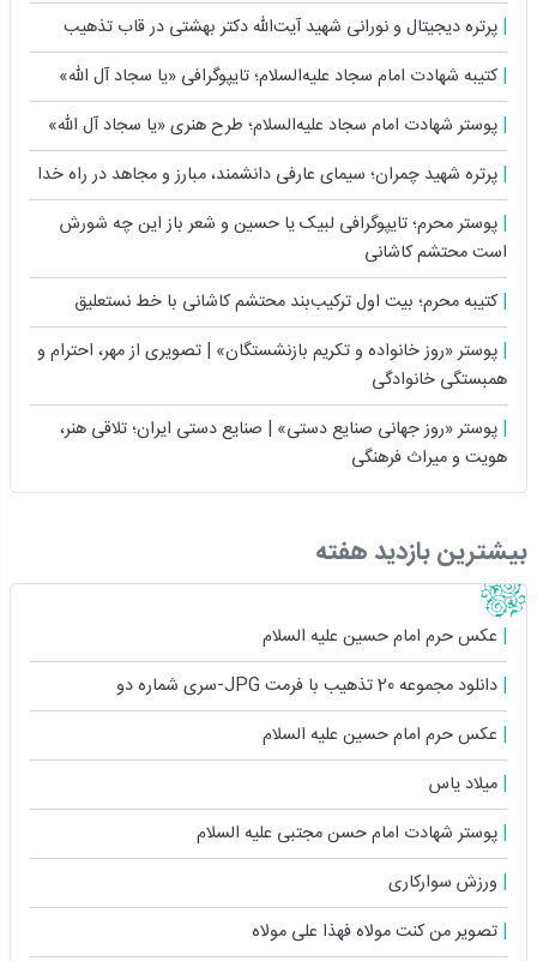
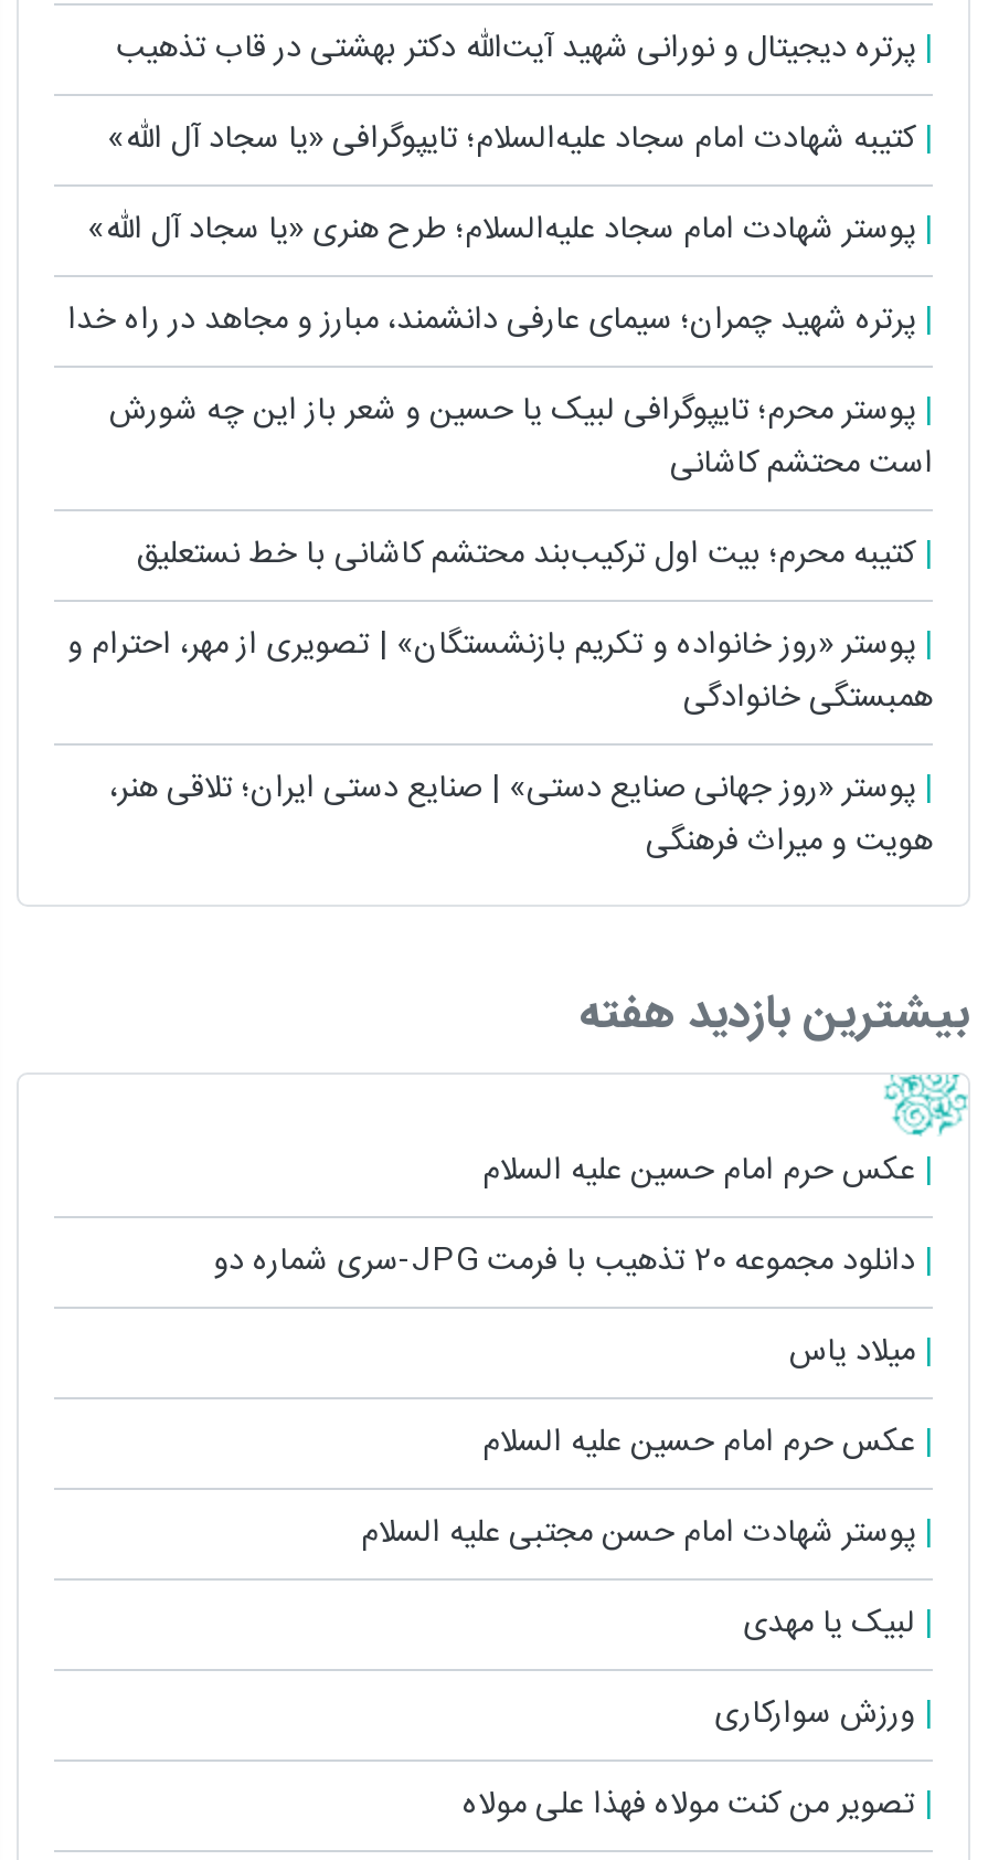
moved up: میلاد یاس

+ لبیک یا مهدی
